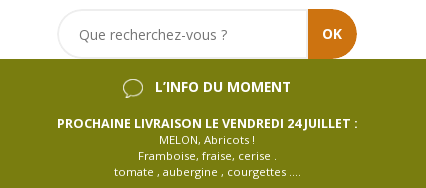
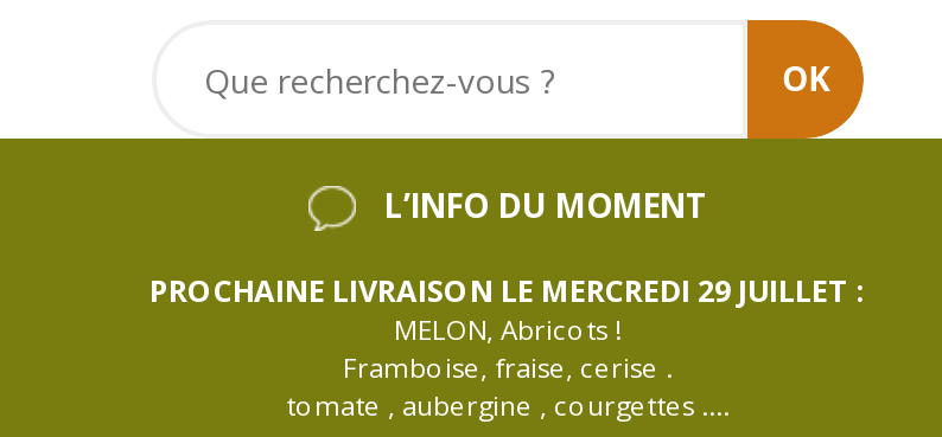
- PROCHAINE LIVRAISON LE VENDREDI 24 JUILLET :
+ PROCHAINE LIVRAISON LE MERCREDI 29 JUILLET :
